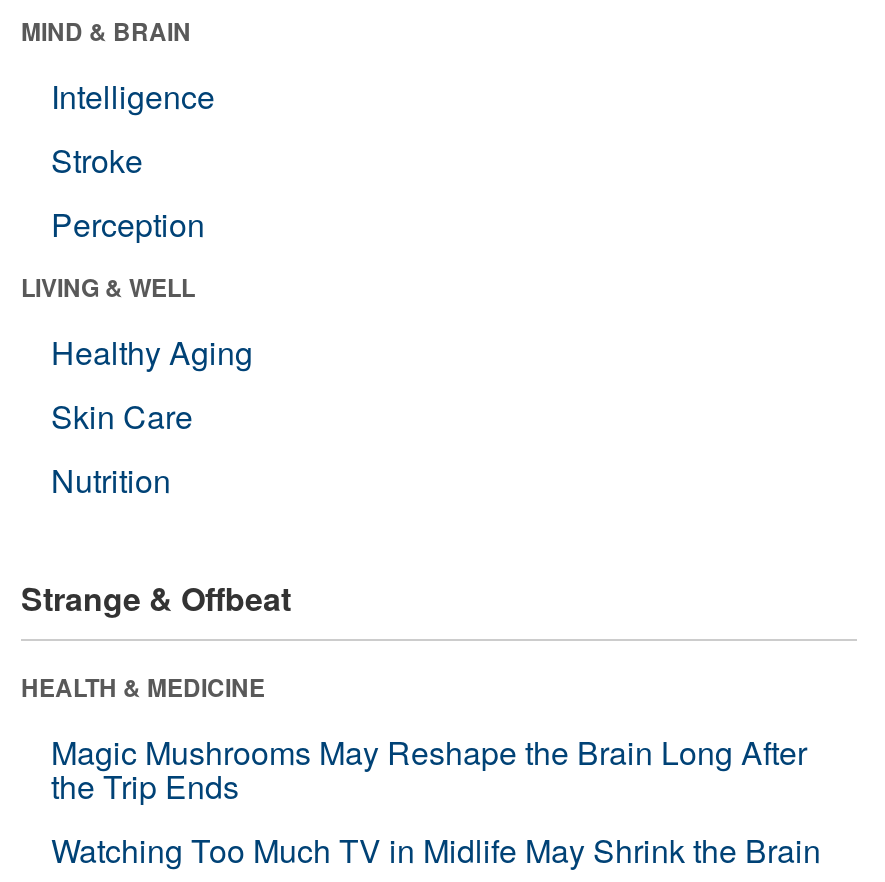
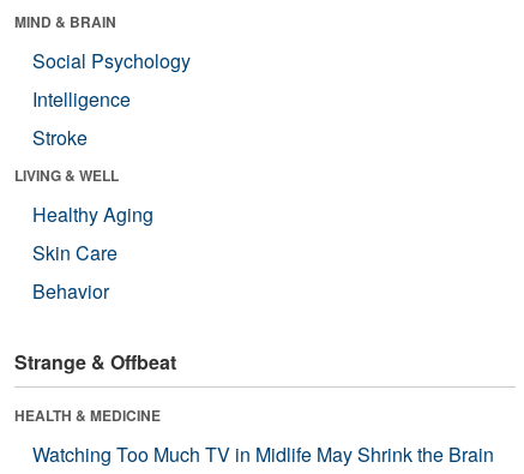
+ Social Psychology

moved down: Intelligence | Stroke

- Perception

- Nutrition
+ Behavior

- Magic Mushrooms May Reshape the Brain Long After
- the Trip Ends
